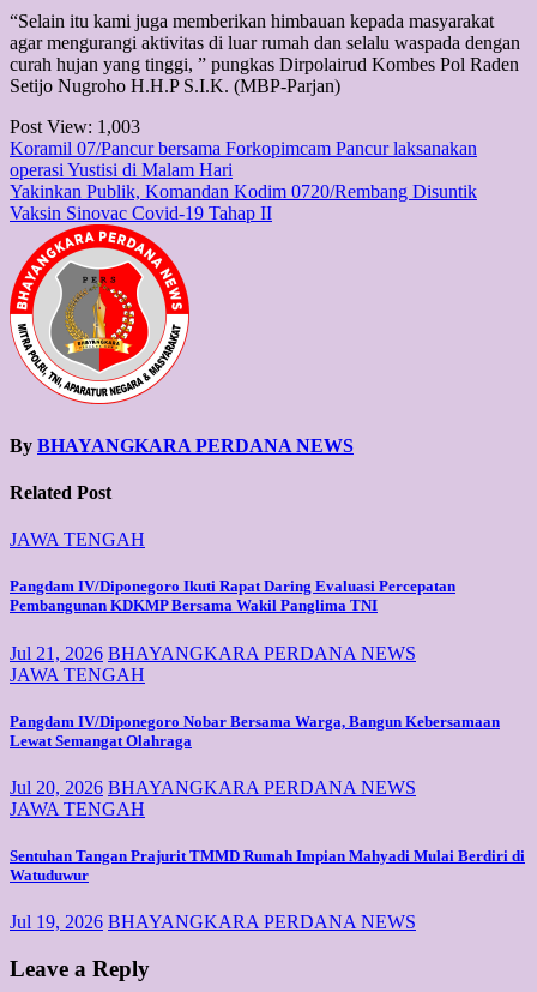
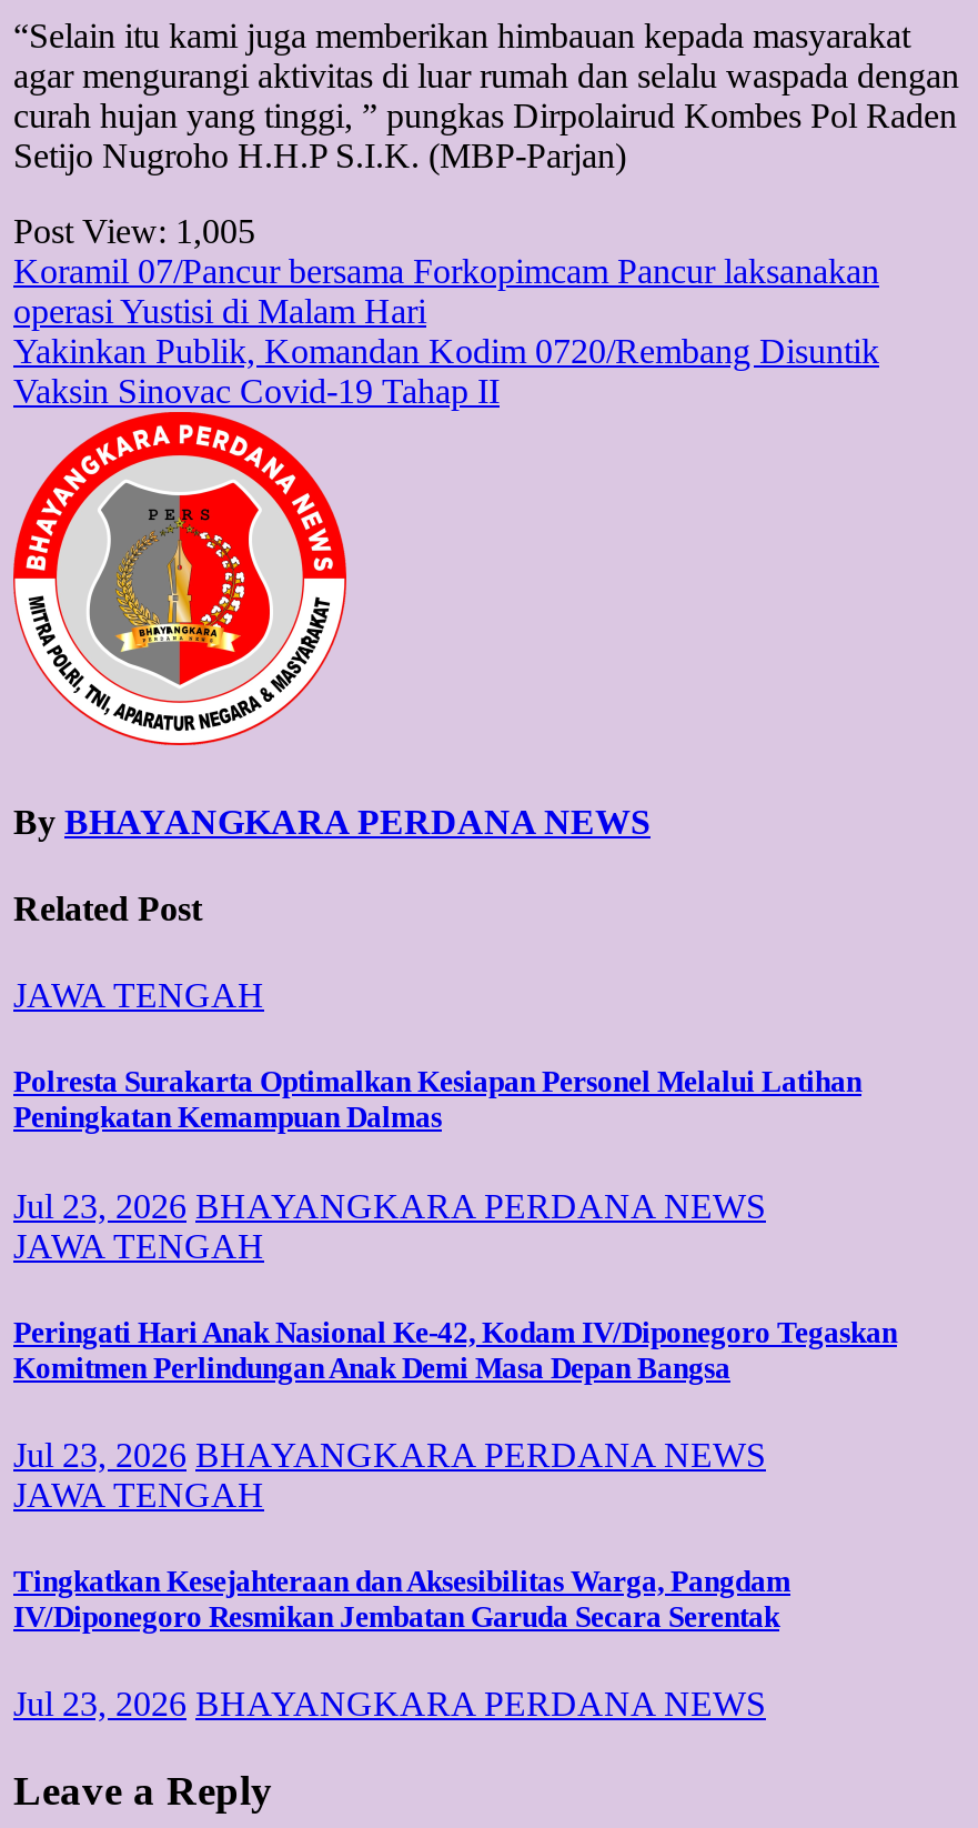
- Post View: 1,003
+ Post View: 1,005

- Pangdam IV/Diponegoro Ikuti Rapat Daring Evaluasi Percepatan
- Pembangunan KDKMP Bersama Wakil Panglima TNI
+ Polresta Surakarta Optimalkan Kesiapan Personel Melalui Latihan
+ Peningkatan Kemampuan Dalmas

- Jul 21, 2026 BHAYANGKARA PERDANA NEWS
+ Jul 23, 2026 BHAYANGKARA PERDANA NEWS

- Pangdam IV/Diponegoro Nobar Bersama Warga, Bangun Kebersamaan
- Lewat Semangat Olahraga
+ Peringati Hari Anak Nasional Ke-42, Kodam IV/Diponegoro Tegaskan
+ Komitmen Perlindungan Anak Demi Masa Depan Bangsa

- Jul 20, 2026 BHAYANGKARA PERDANA NEWS
+ Jul 23, 2026 BHAYANGKARA PERDANA NEWS

- Sentuhan Tangan Prajurit TMMD Rumah Impian Mahyadi Mulai Berdiri di
- Watuduwur
+ Tingkatkan Kesejahteraan dan Aksesibilitas Warga, Pangdam
+ IV/Diponegoro Resmikan Jembatan Garuda Secara Serentak

- Jul 19, 2026 BHAYANGKARA PERDANA NEWS
+ Jul 23, 2026 BHAYANGKARA PERDANA NEWS
